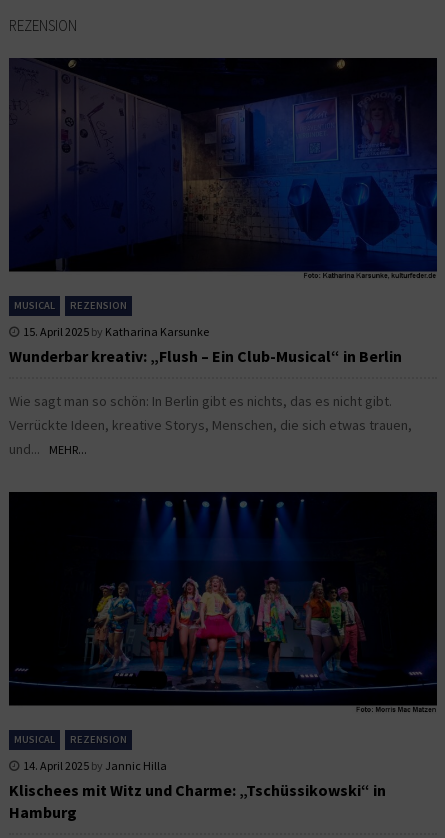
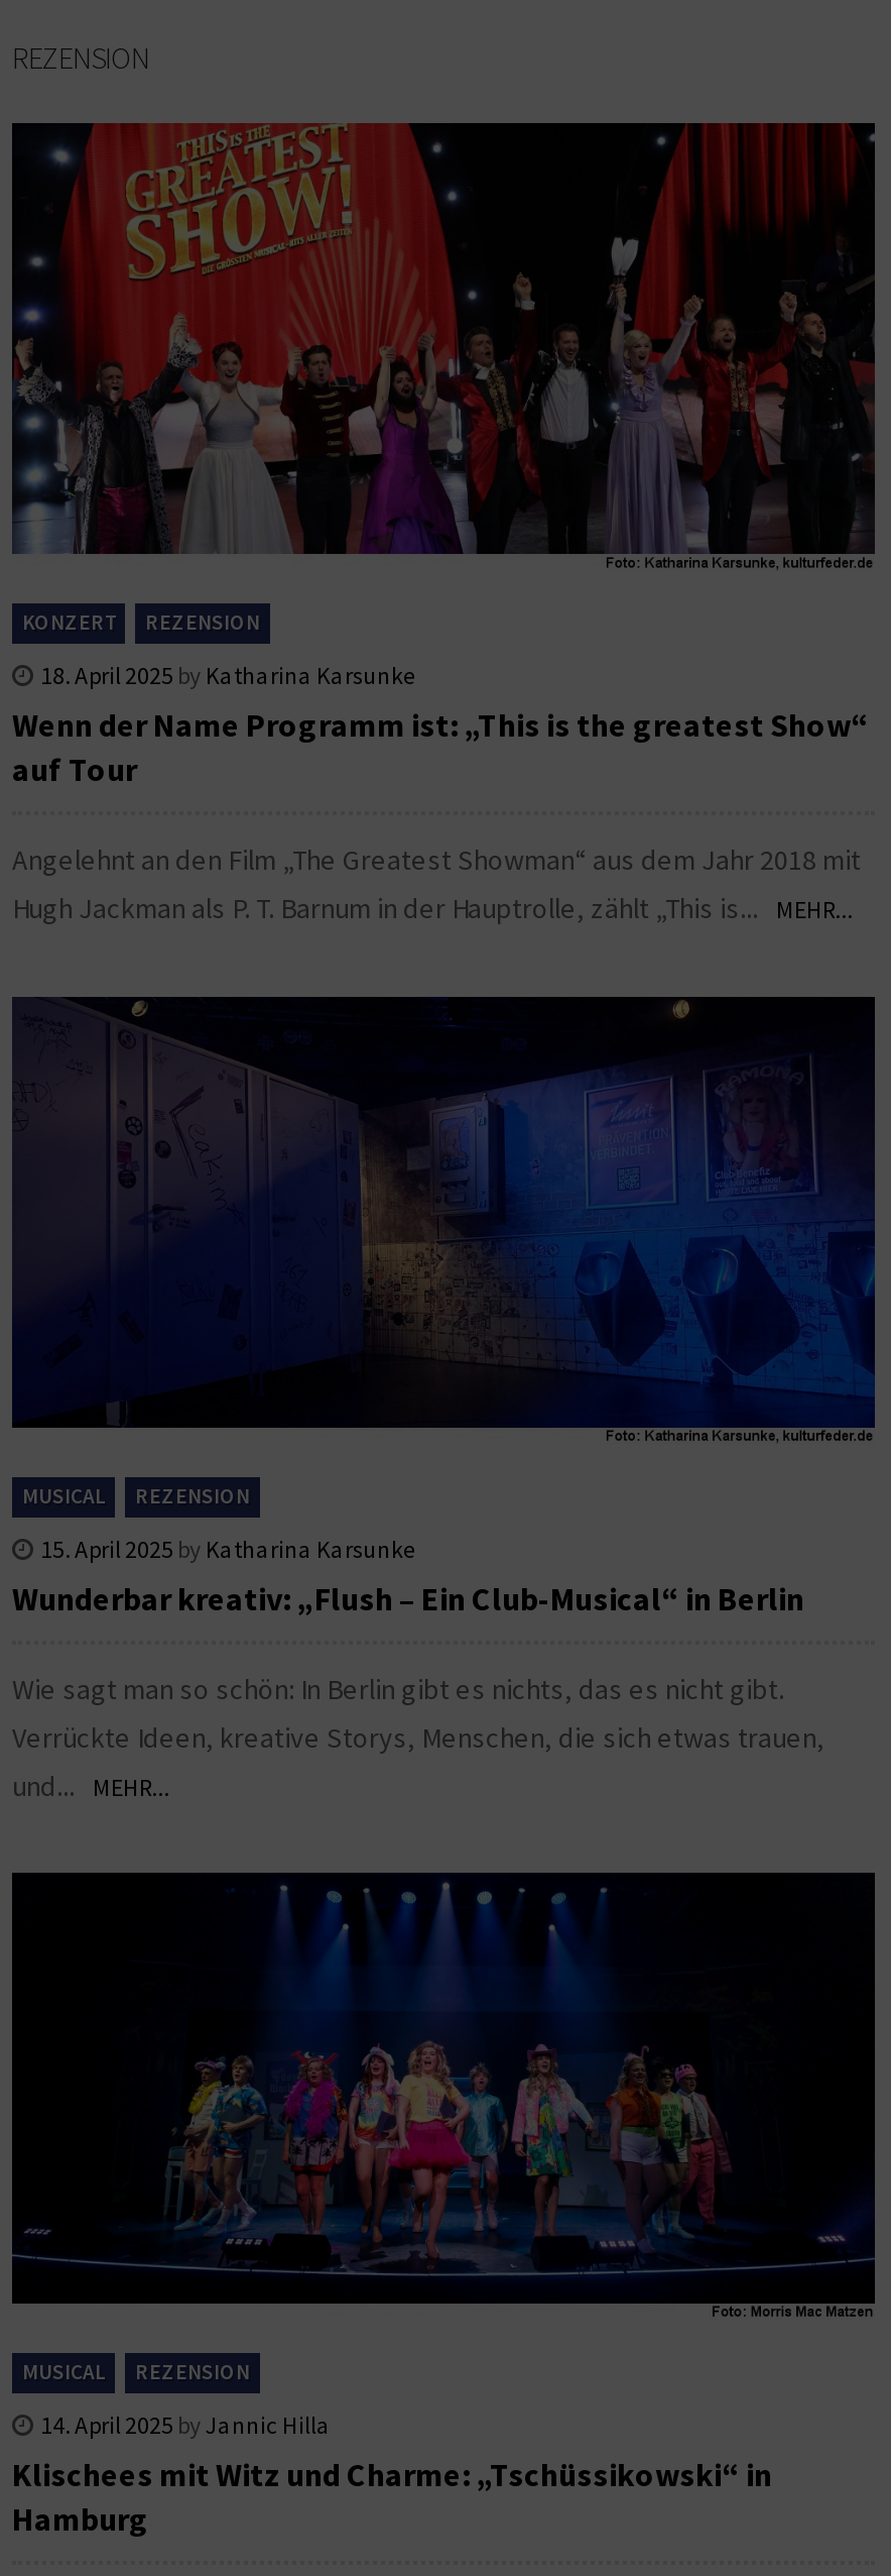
+ [image]
+ KONZERT
+ REZENSION
+ 18. April 2025 by Katharina Karsunke
+ Wenn der Name Programm ist: „This is the greatest Show“
+ auf Tour
+ Angelehnt an den Film „The Greatest Showman“ aus dem Jahr 2018 mit
+ Hugh Jackman als P. T. Barnum in der Hauptrolle, zählt „This is... MEHR...
